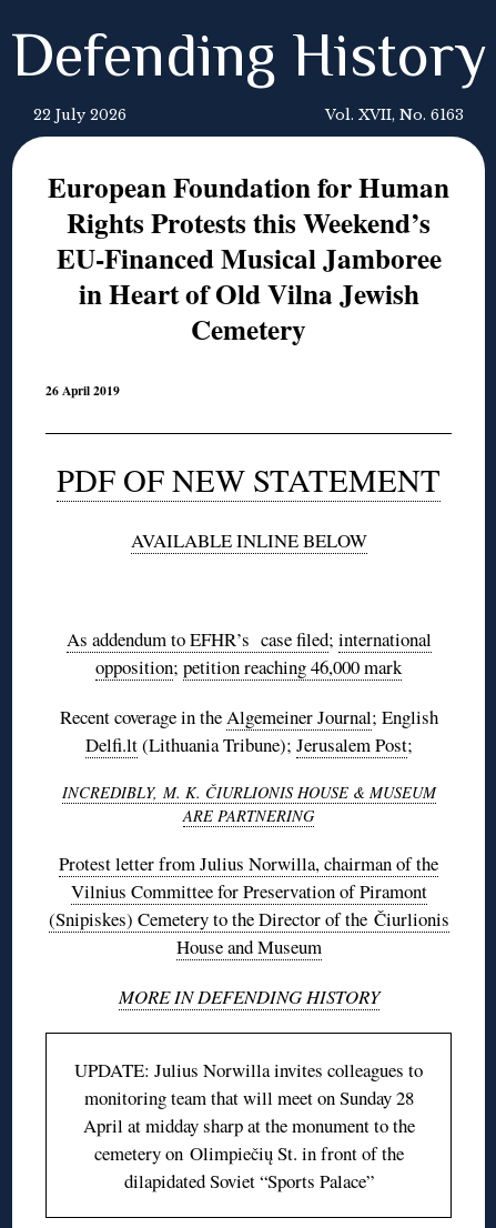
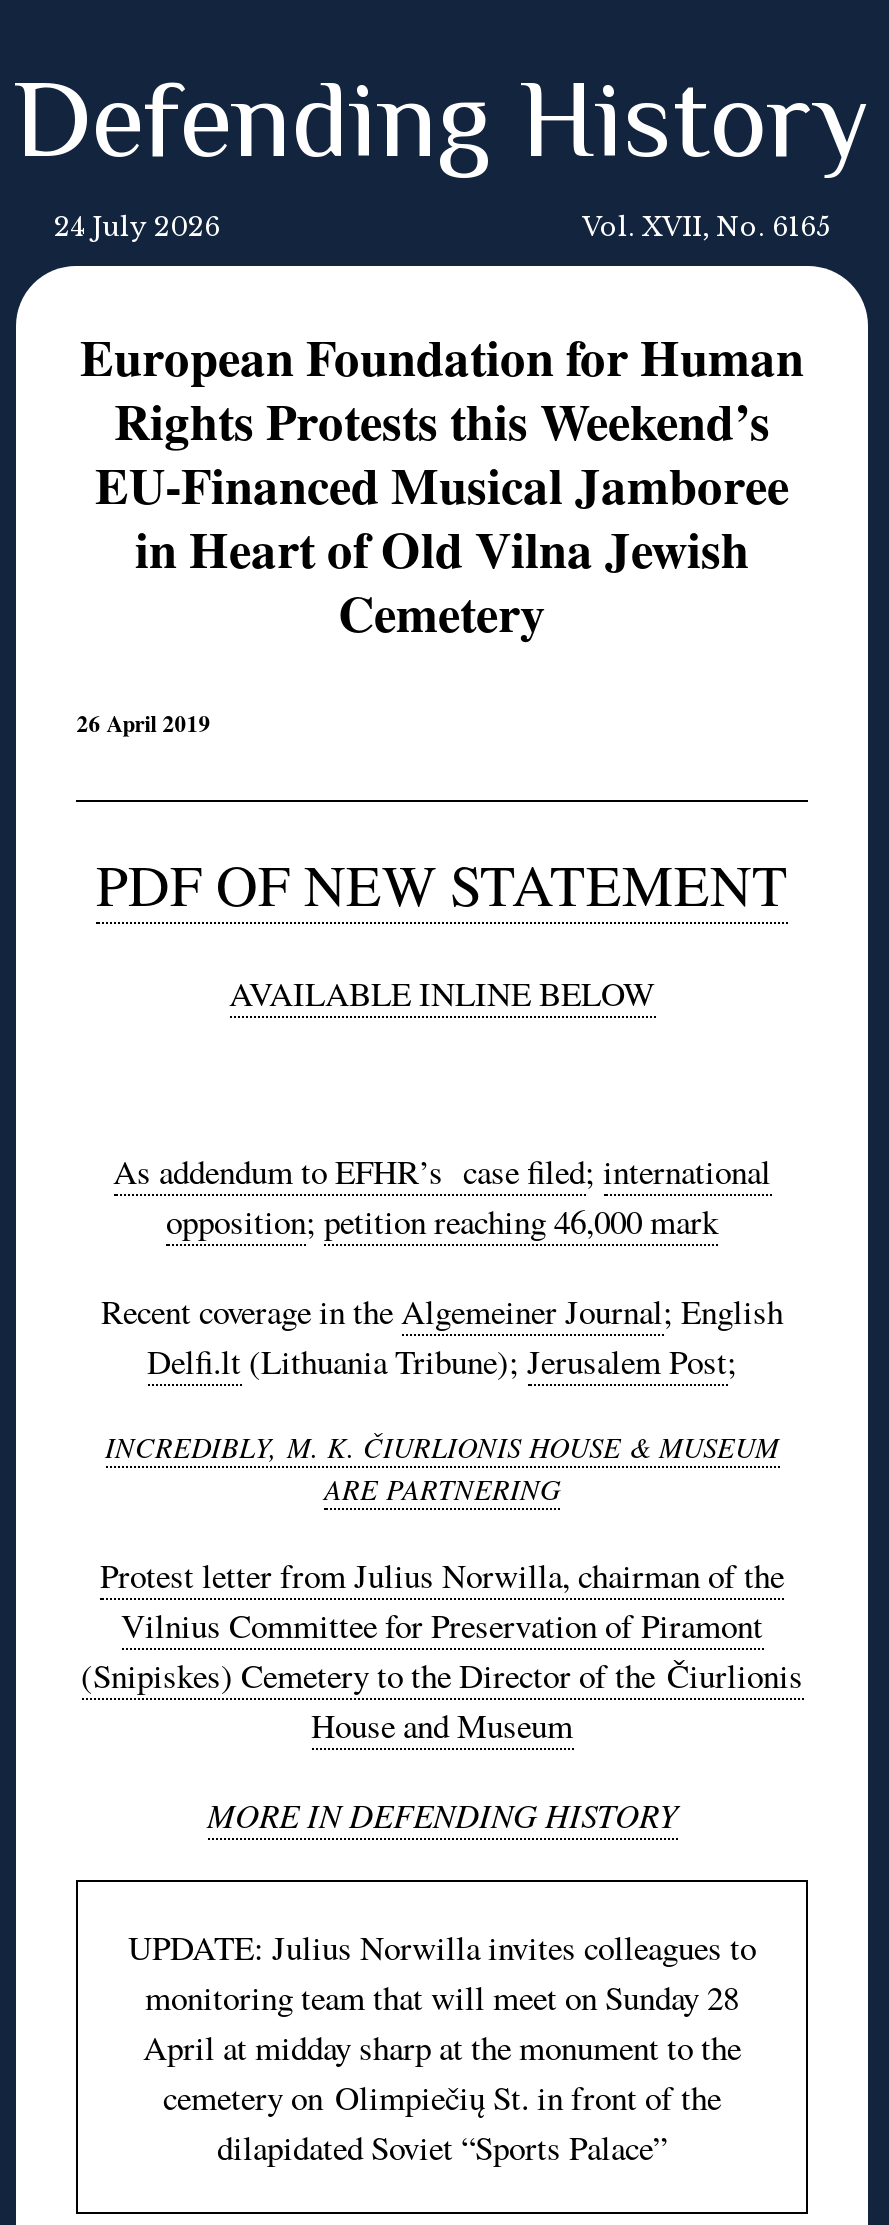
- 22 July 2026
+ 24 July 2026

- Vol. XVII, No. 6163
+ Vol. XVII, No. 6165
